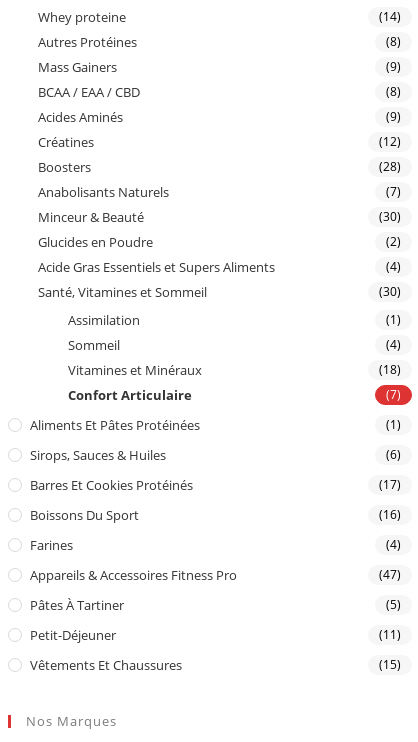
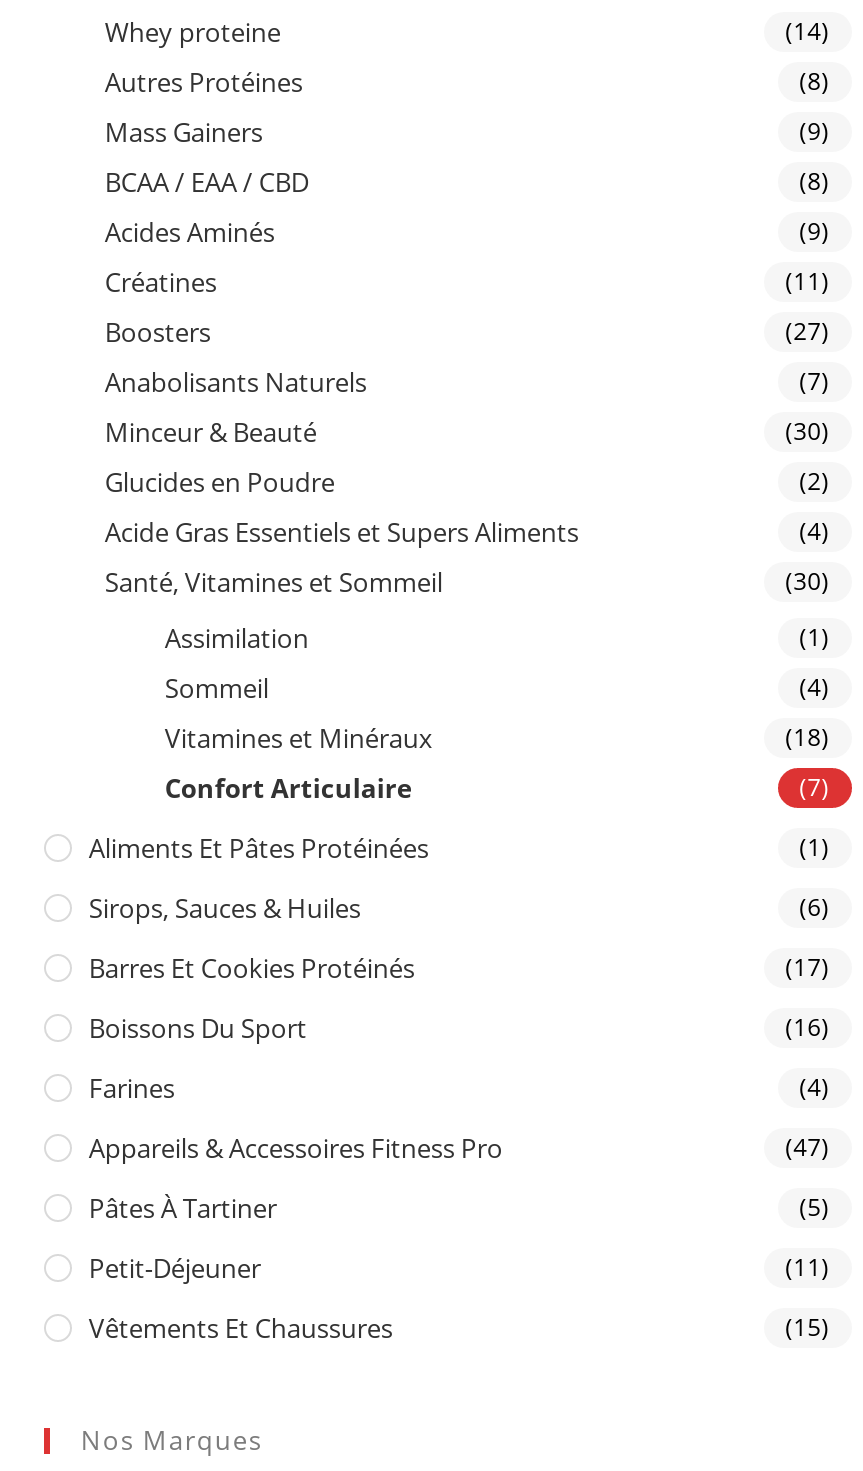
- (12)
+ (11)

- (28)
+ (27)
